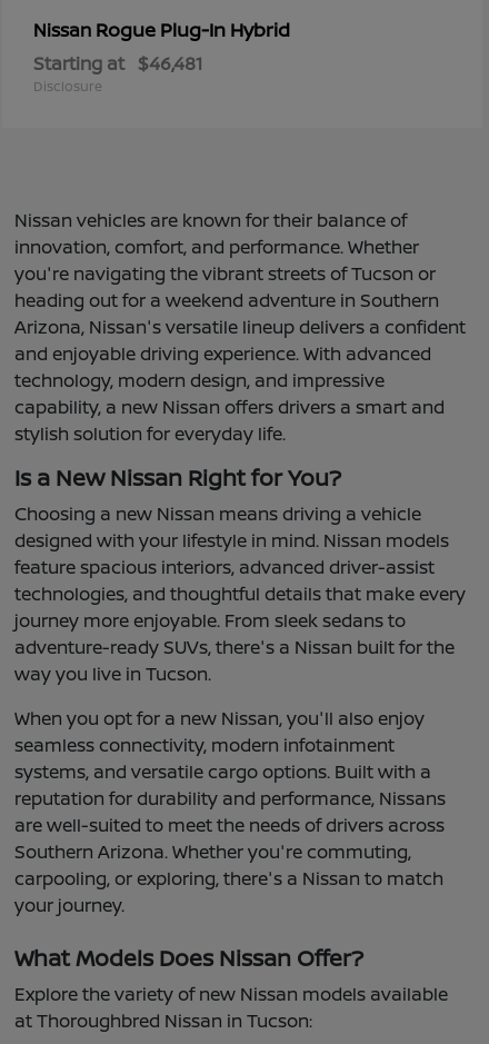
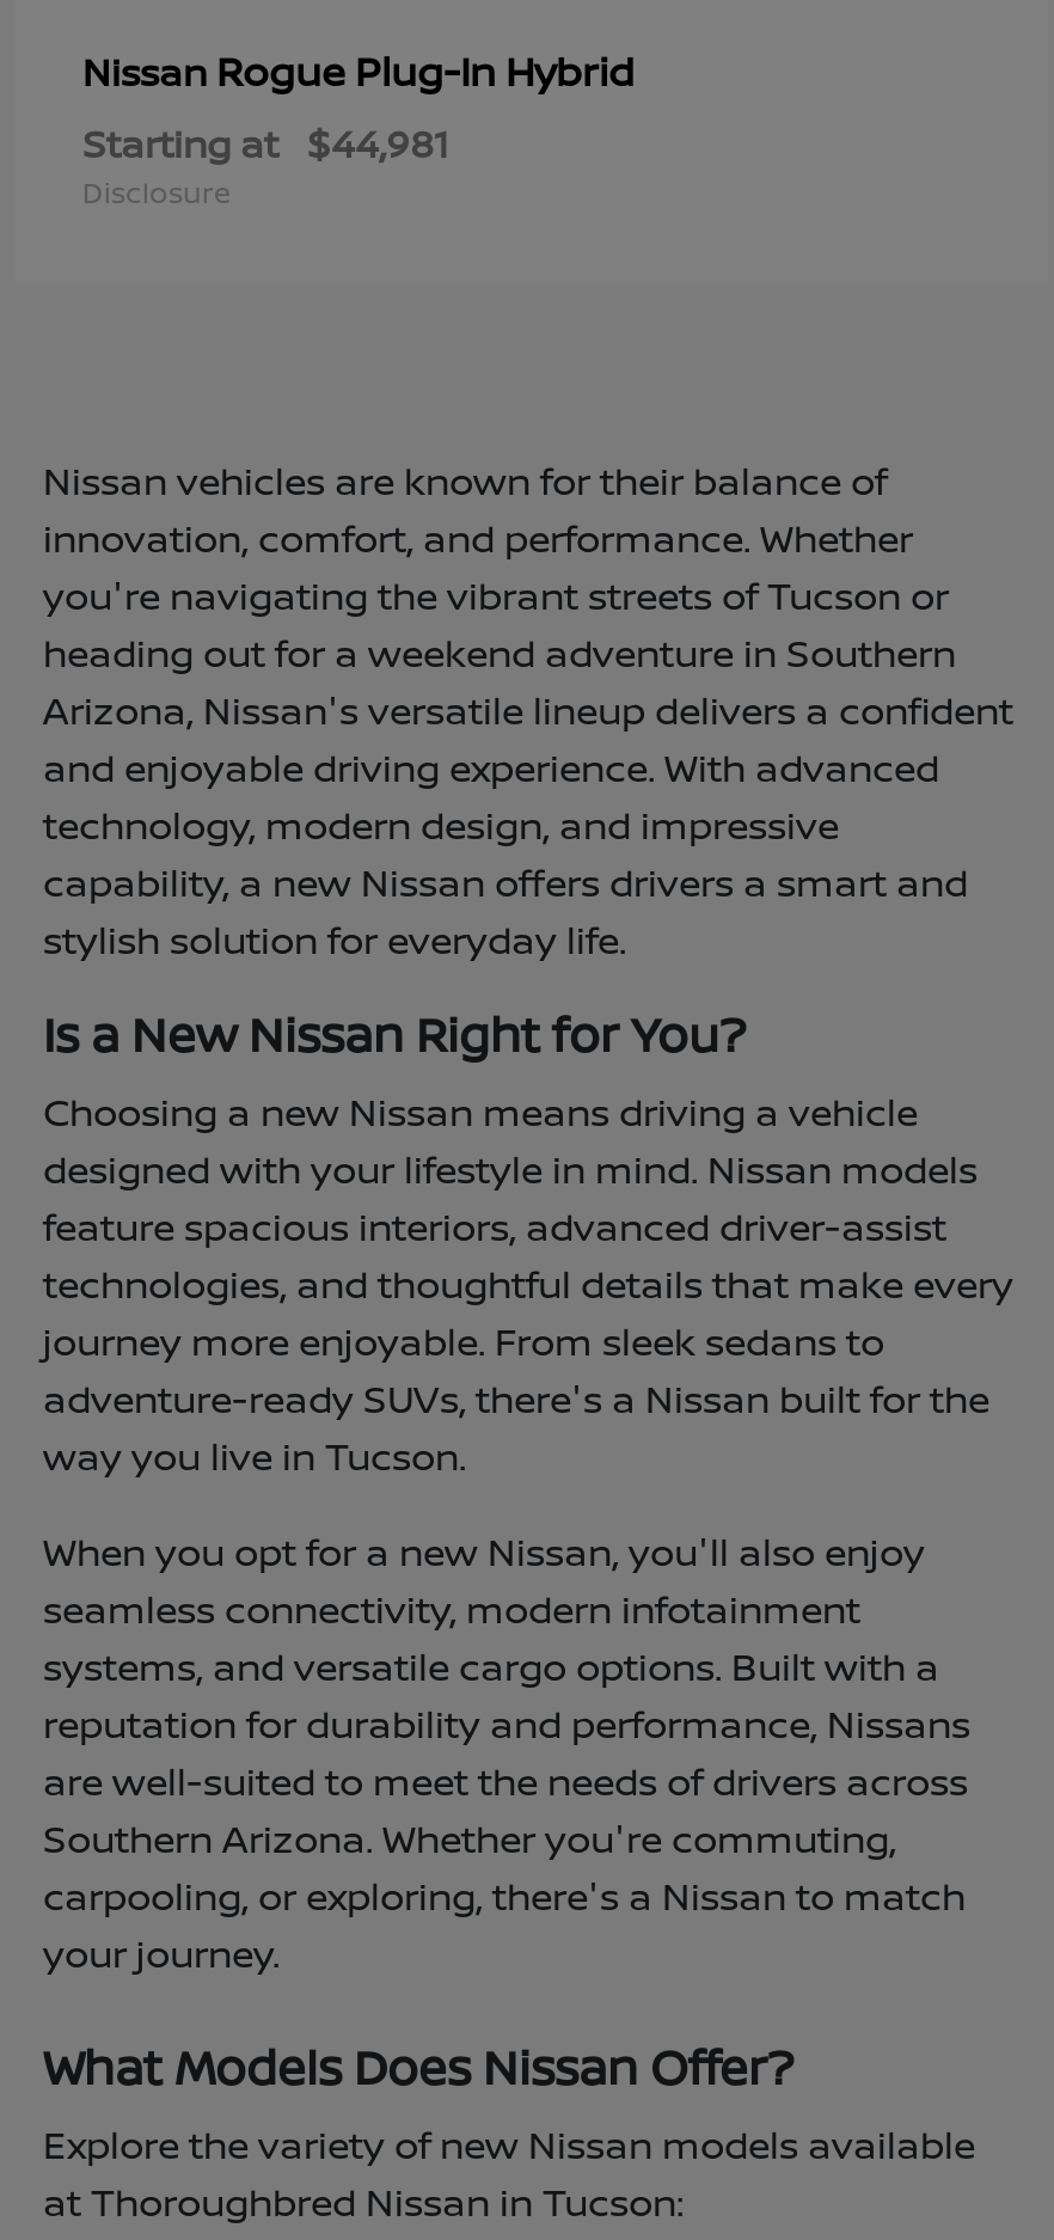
- Starting at $46,481
+ Starting at $44,981
